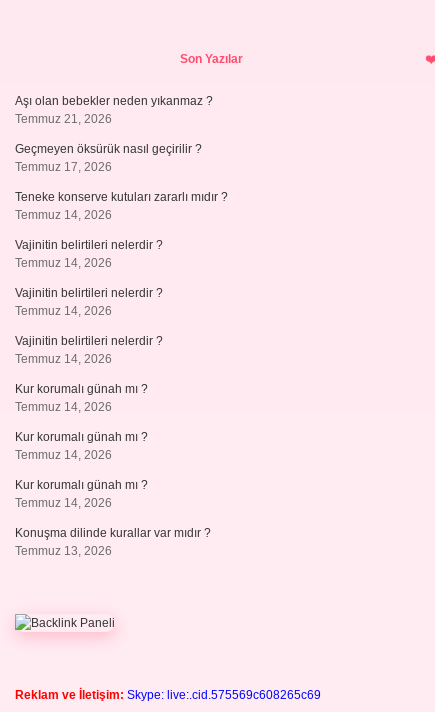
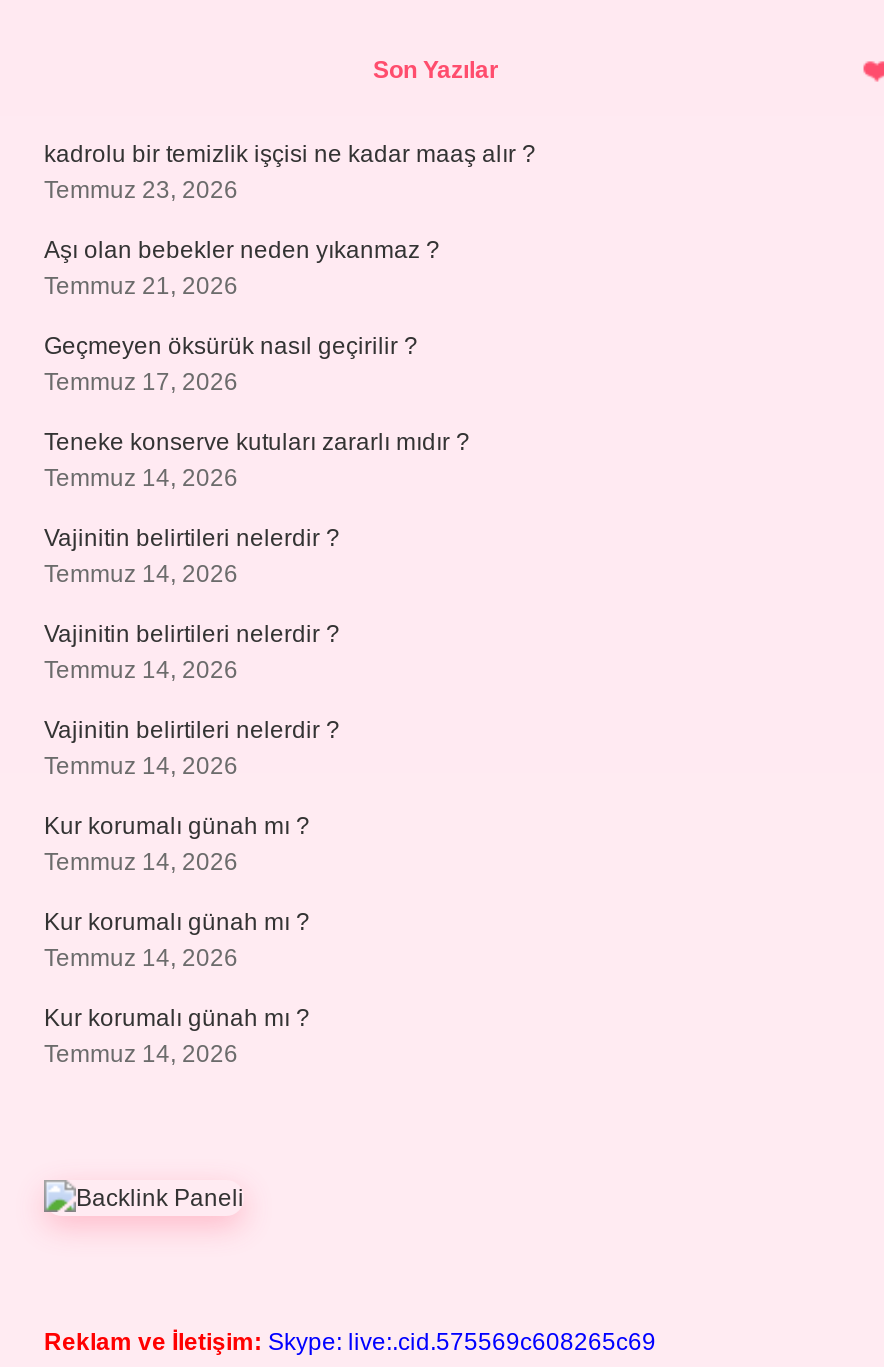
+ kadrolu bir temizlik işçisi ne kadar maaş alır ?
+ Temmuz 23, 2026

moved down: Aşı olan bebekler neden yıkanmaz ? | Temmuz 21, 2026 | Geçmeyen öksürük nasıl geçirilir ? | ... | Kur korumalı günah mı ? | Temmuz 14, 2026

- Konuşma dilinde kurallar var mıdır ?
- Temmuz 13, 2026
